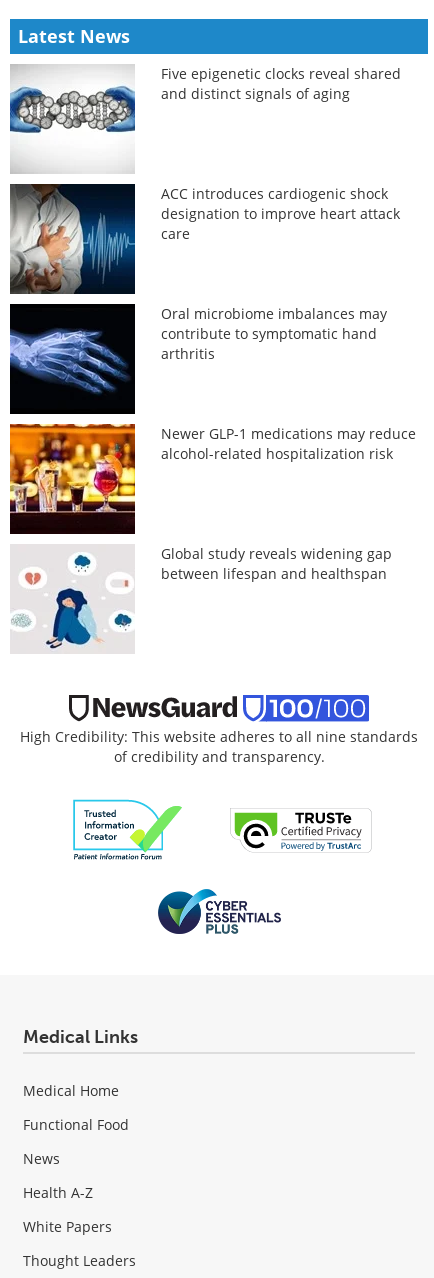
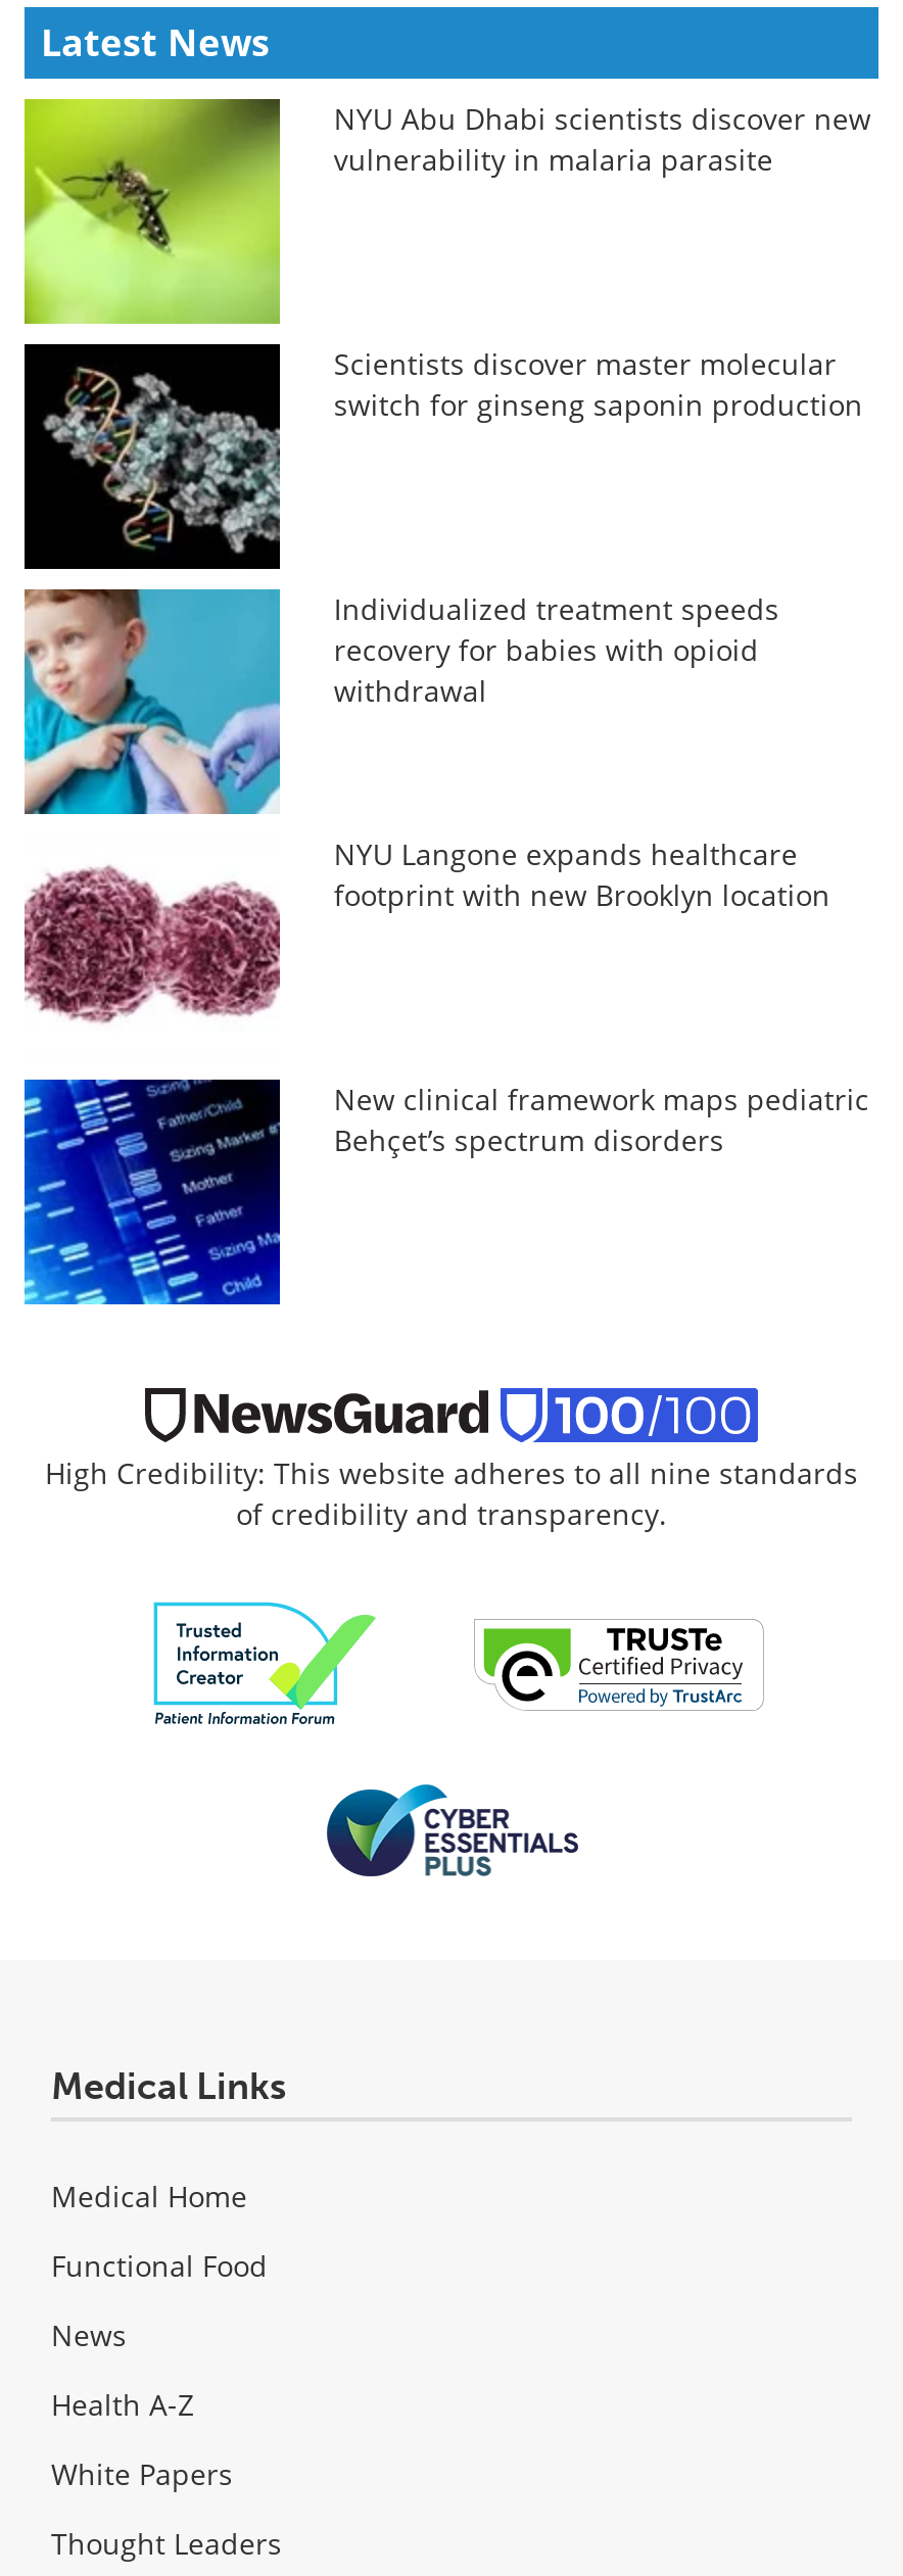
- [image]
- Five epigenetic clocks reveal shared
- and distinct signals of aging
+ [image]
+ NYU Abu Dhabi scientists discover new
+ vulnerability in malaria parasite

- [image]
- ACC introduces cardiogenic shock
- designation to improve heart attack
- care
+ [image]
+ Scientists discover master molecular
+ switch for ginseng saponin production

- [image]
- Oral microbiome imbalances may
- contribute to symptomatic hand
- arthritis
+ [image]
+ Individualized treatment speeds
+ recovery for babies with opioid
+ withdrawal

- [image]
- Newer GLP-1 medications may reduce
- alcohol-related hospitalization risk
+ [image]
+ NYU Langone expands healthcare
+ footprint with new Brooklyn location

- [image]
- Global study reveals widening gap
- between lifespan and healthspan
+ [image]
+ New clinical framework maps pediatric
+ Behçet’s spectrum disorders
